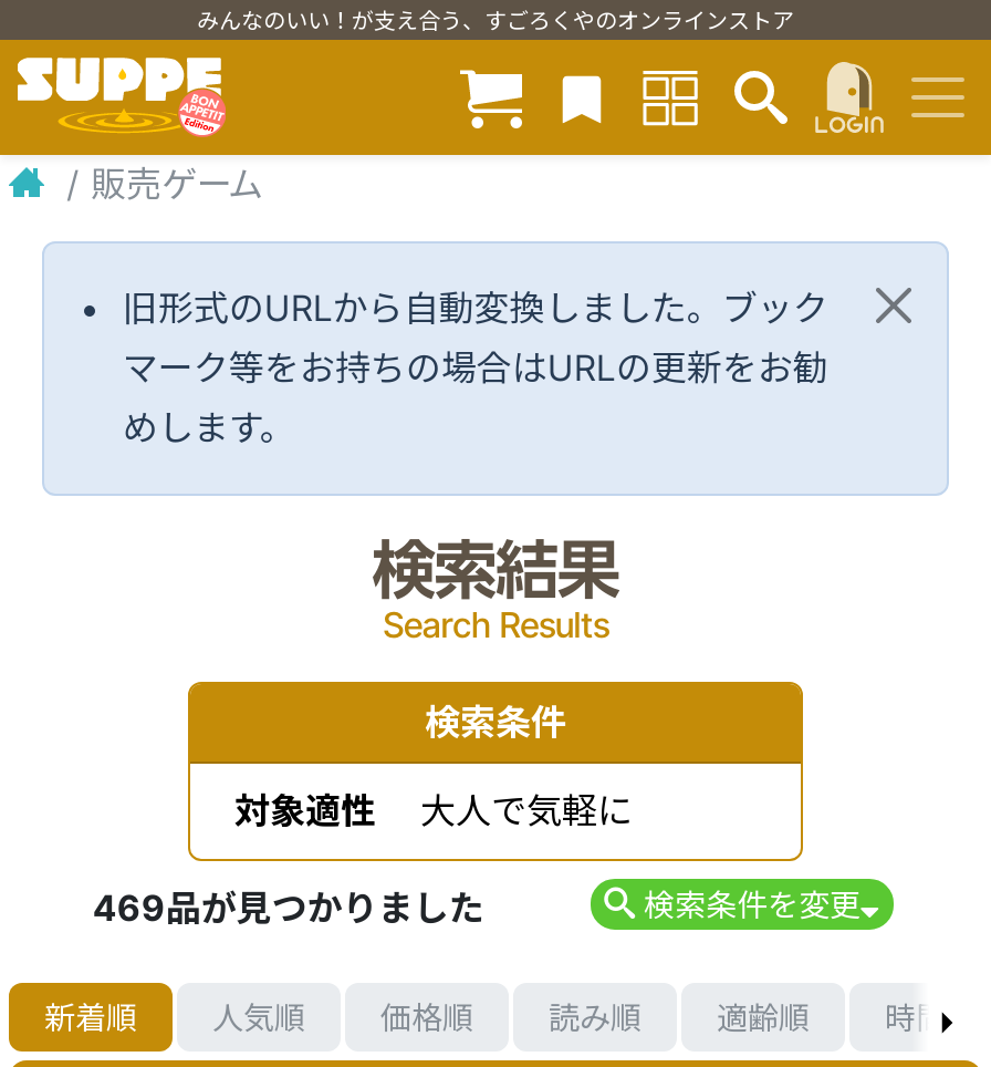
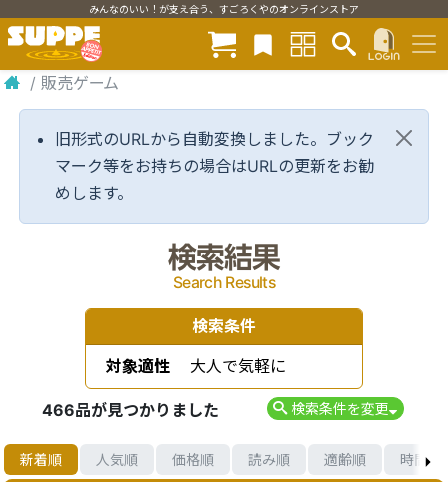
- 469品が見つかりました
+ 466品が見つかりました
